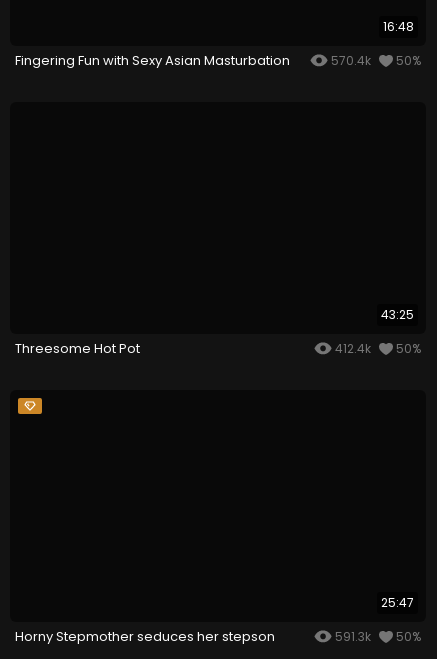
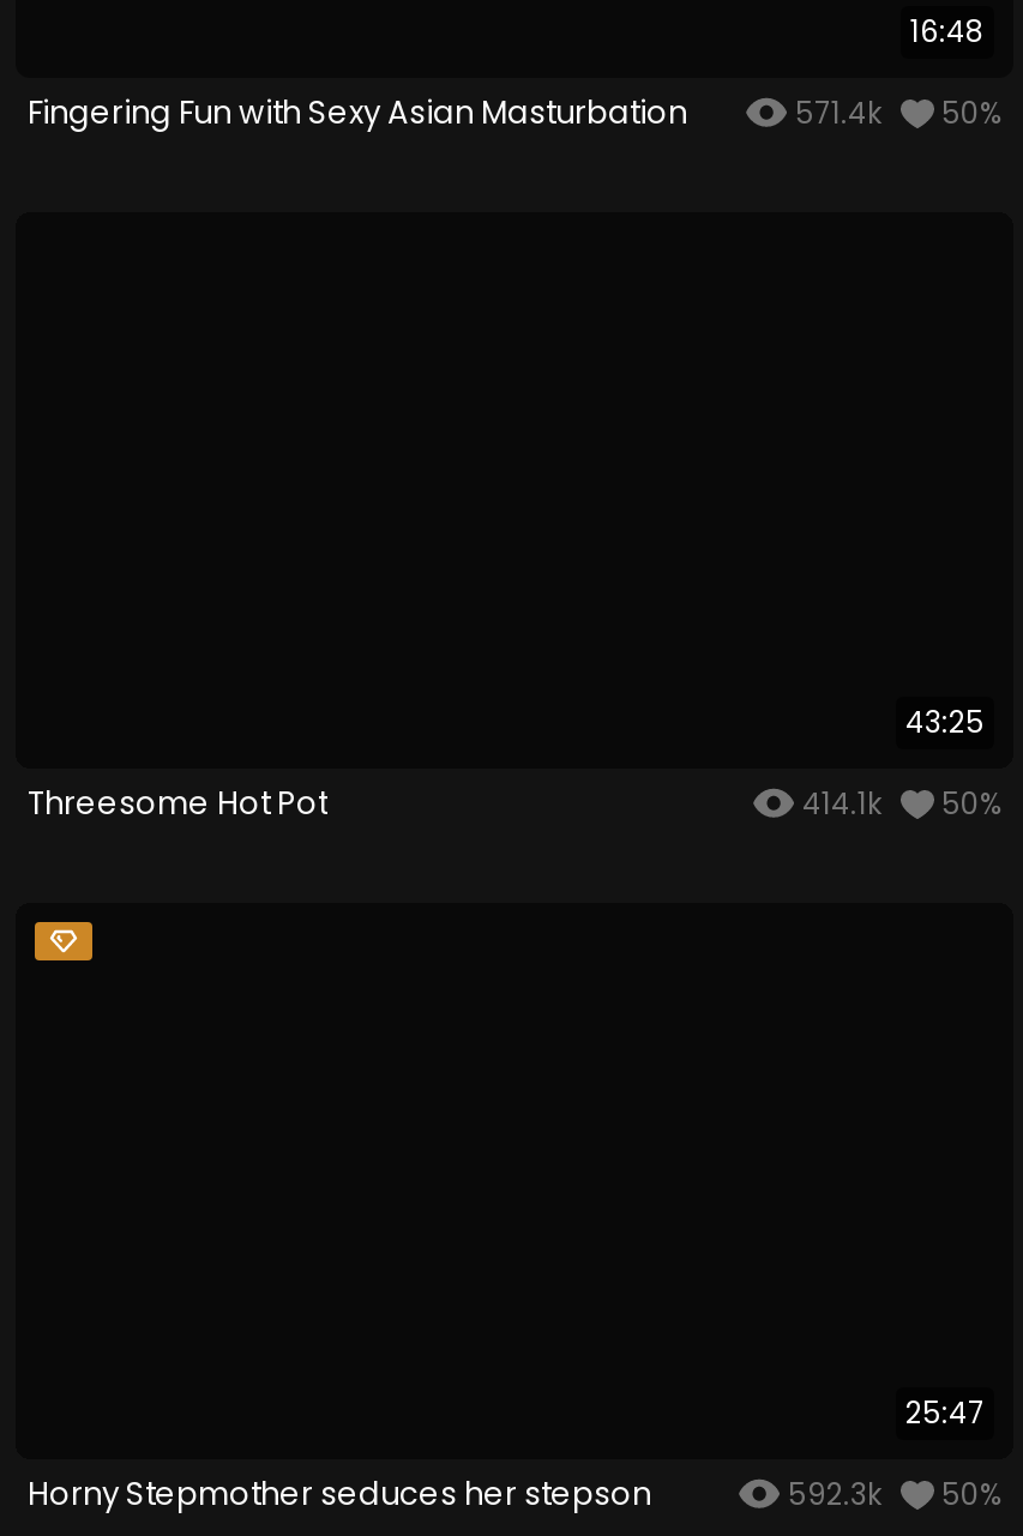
- 570.4k 50%
+ 571.4k 50%

- 412.4k 50%
+ 414.1k 50%

- 591.3k 50%
+ 592.3k 50%
